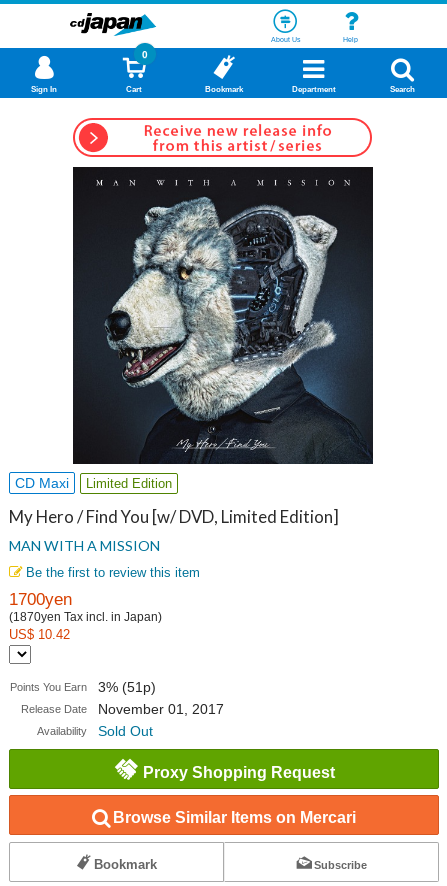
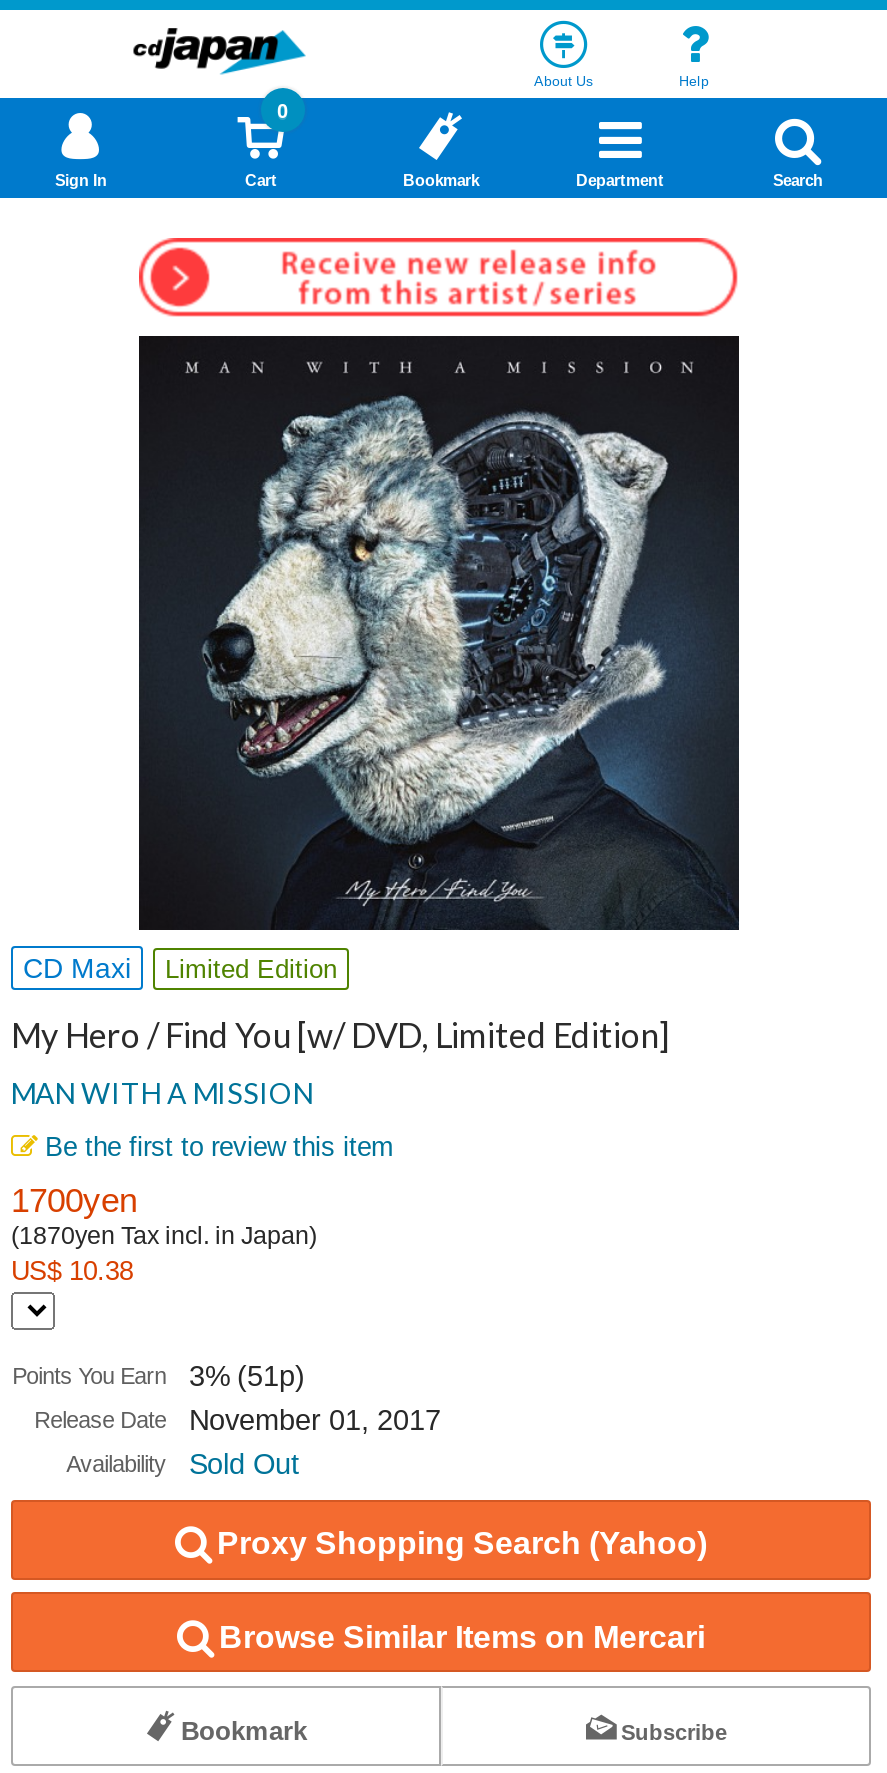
- US$ 10.42
+ US$ 10.38

- Proxy Shopping Request
+ Proxy Shopping Search (Yahoo)
